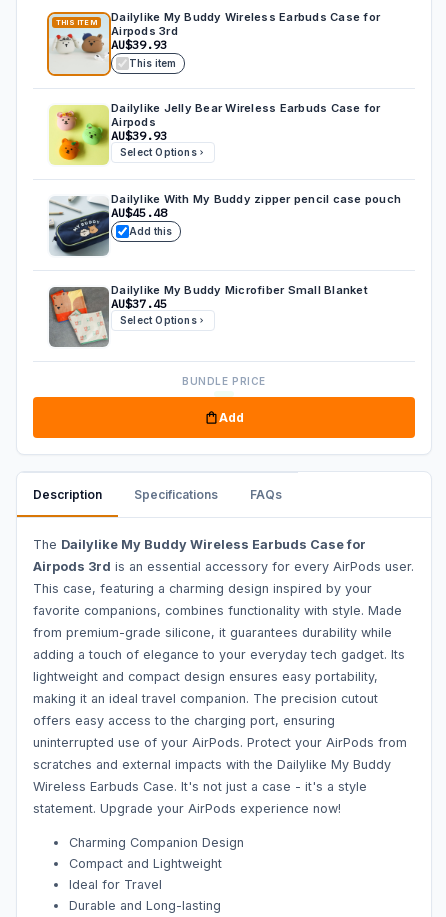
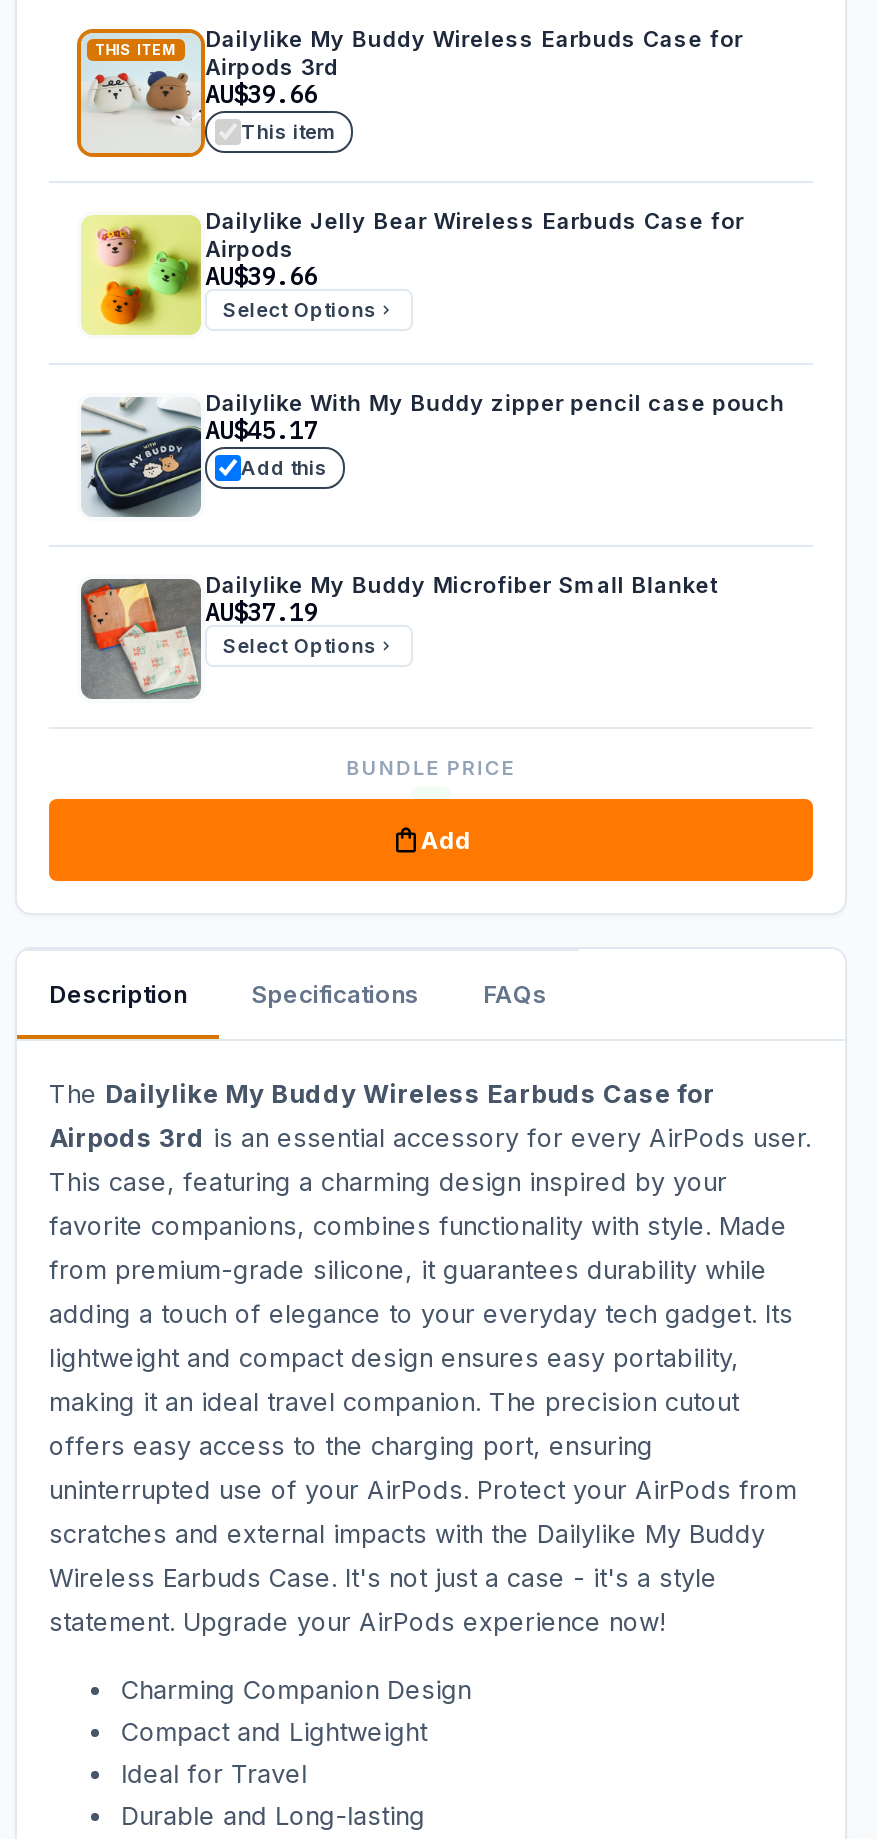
- AU$39.93
+ AU$39.66

- AU$39.93
+ AU$39.66

- AU$45.48
+ AU$45.17

- AU$37.45
+ AU$37.19
